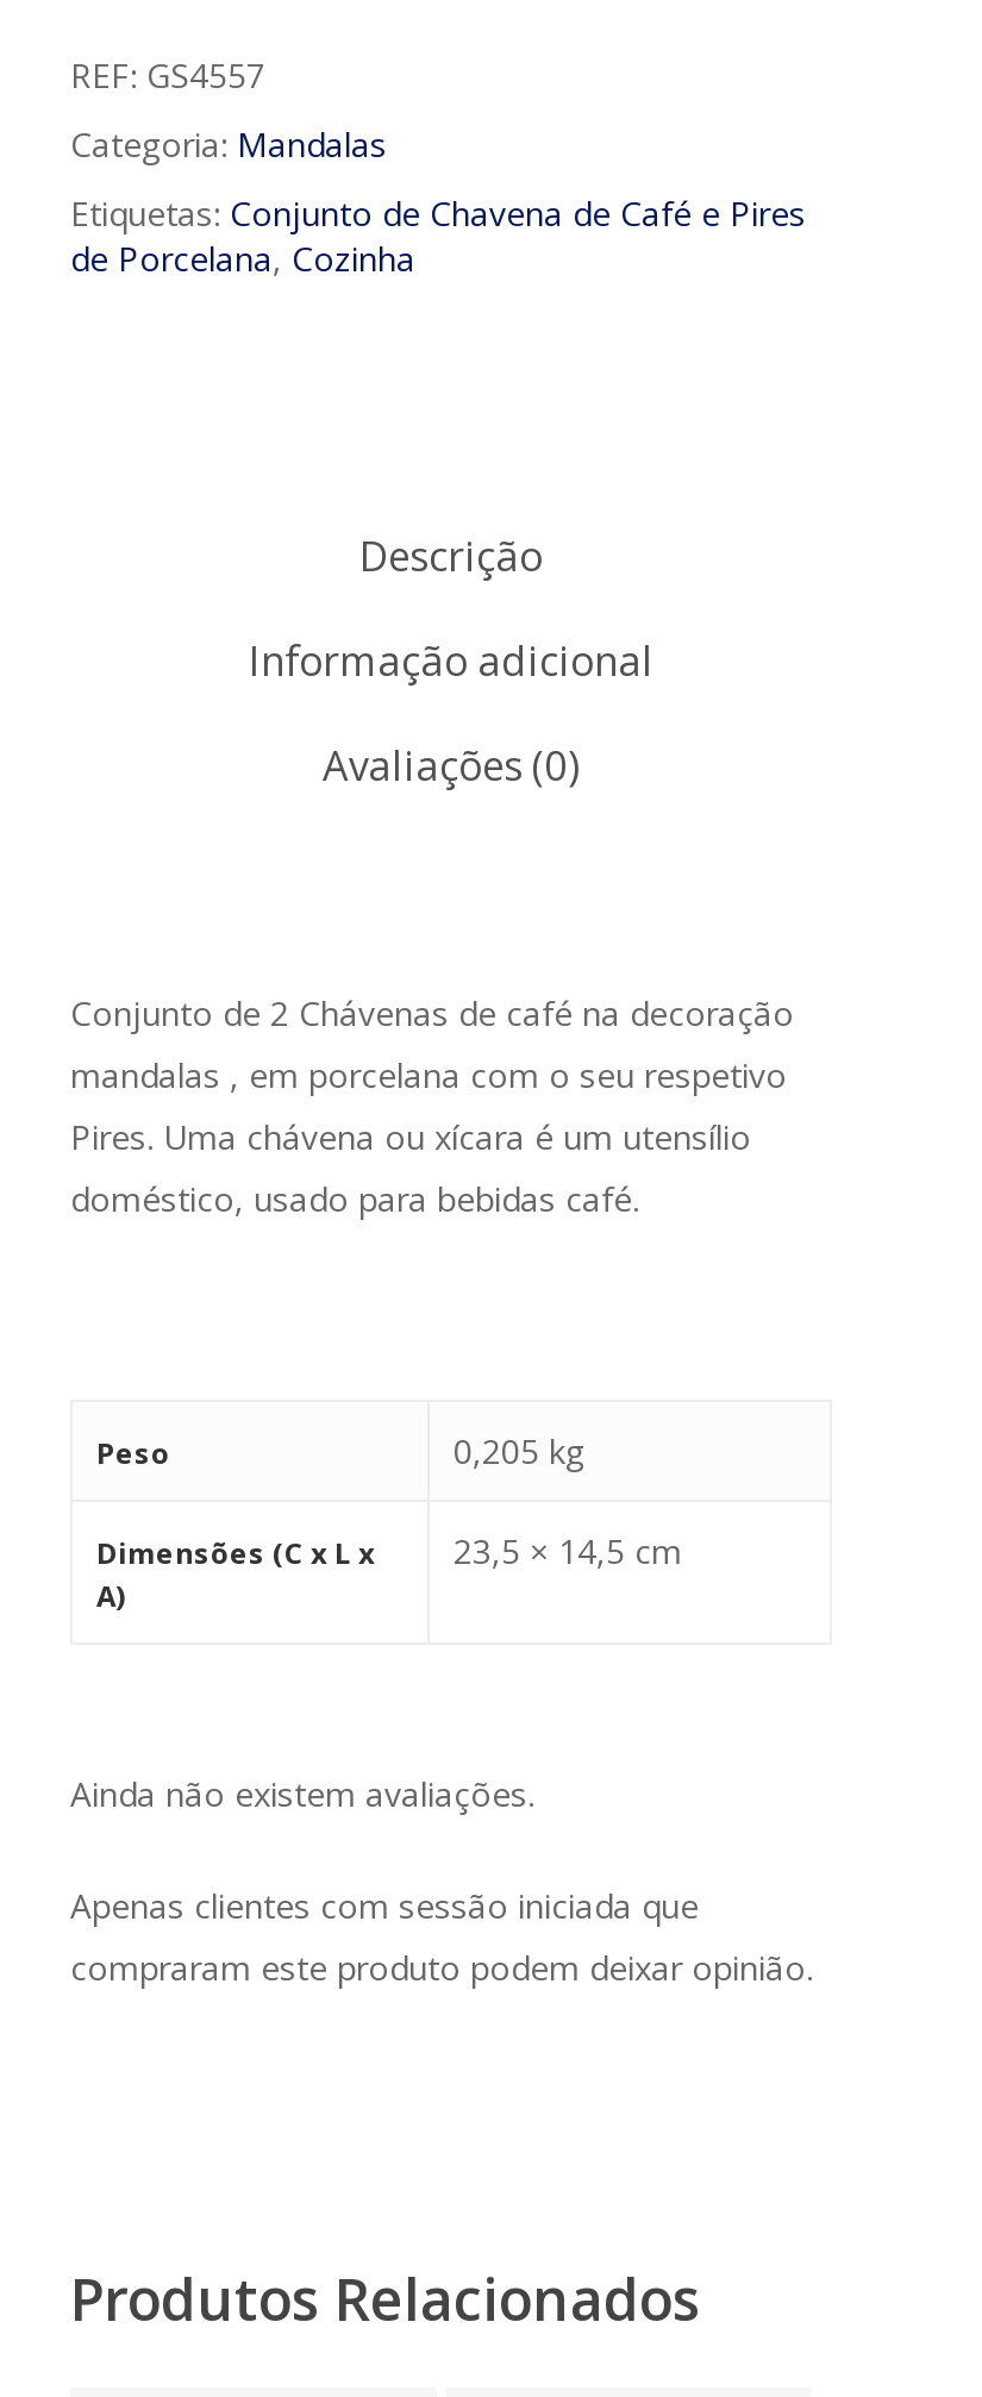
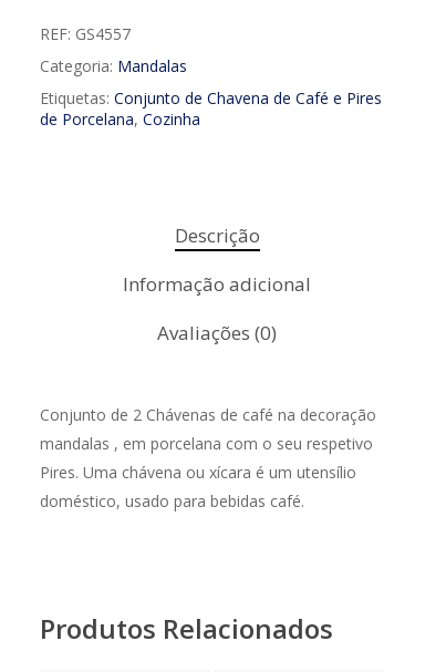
- Peso
- 0,205 kg
- Dimensões (C x L x
- A)

- 23,5 × 14,5 cm

- Ainda não existem avaliações.
- Apenas clientes com sessão iniciada que
- compraram este produto podem deixar opinião.
